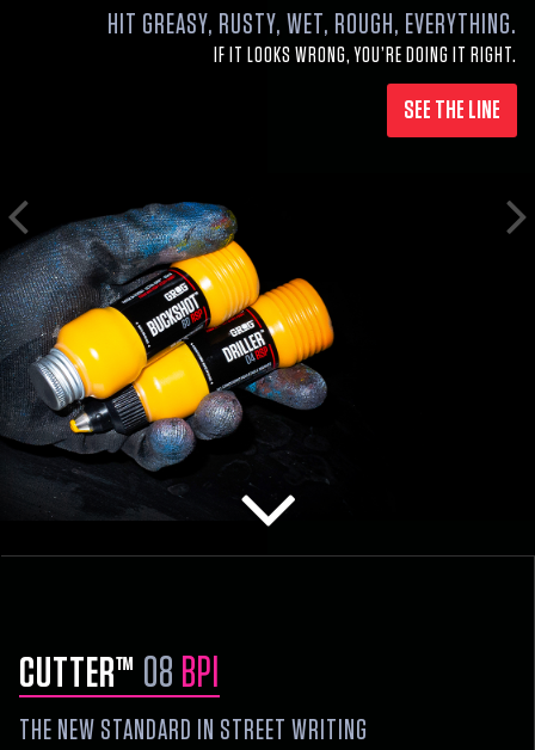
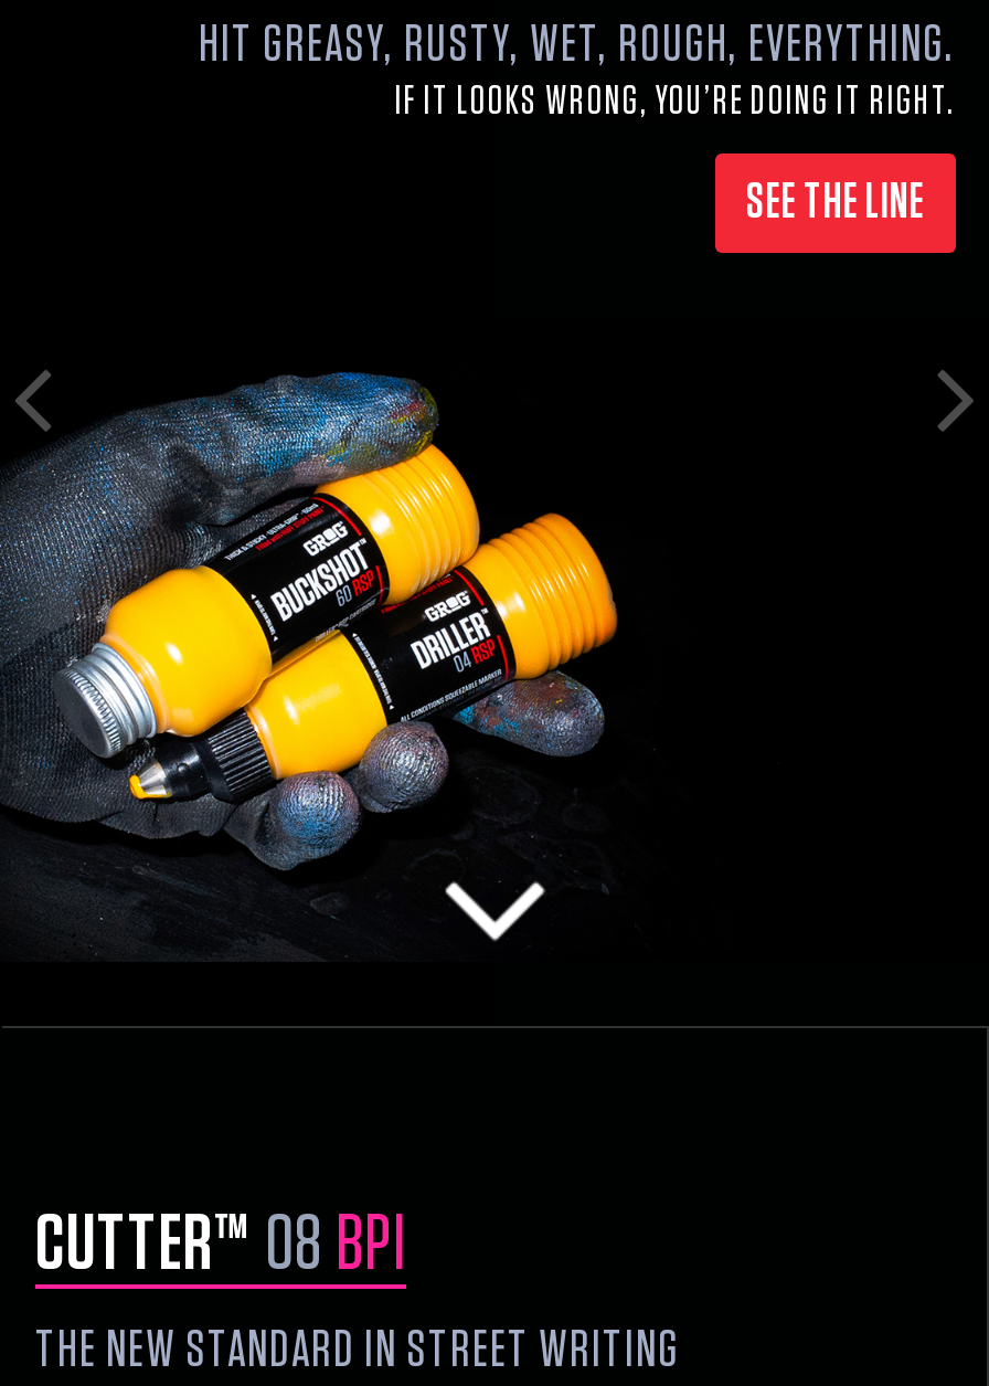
- [image]
+ [image]
